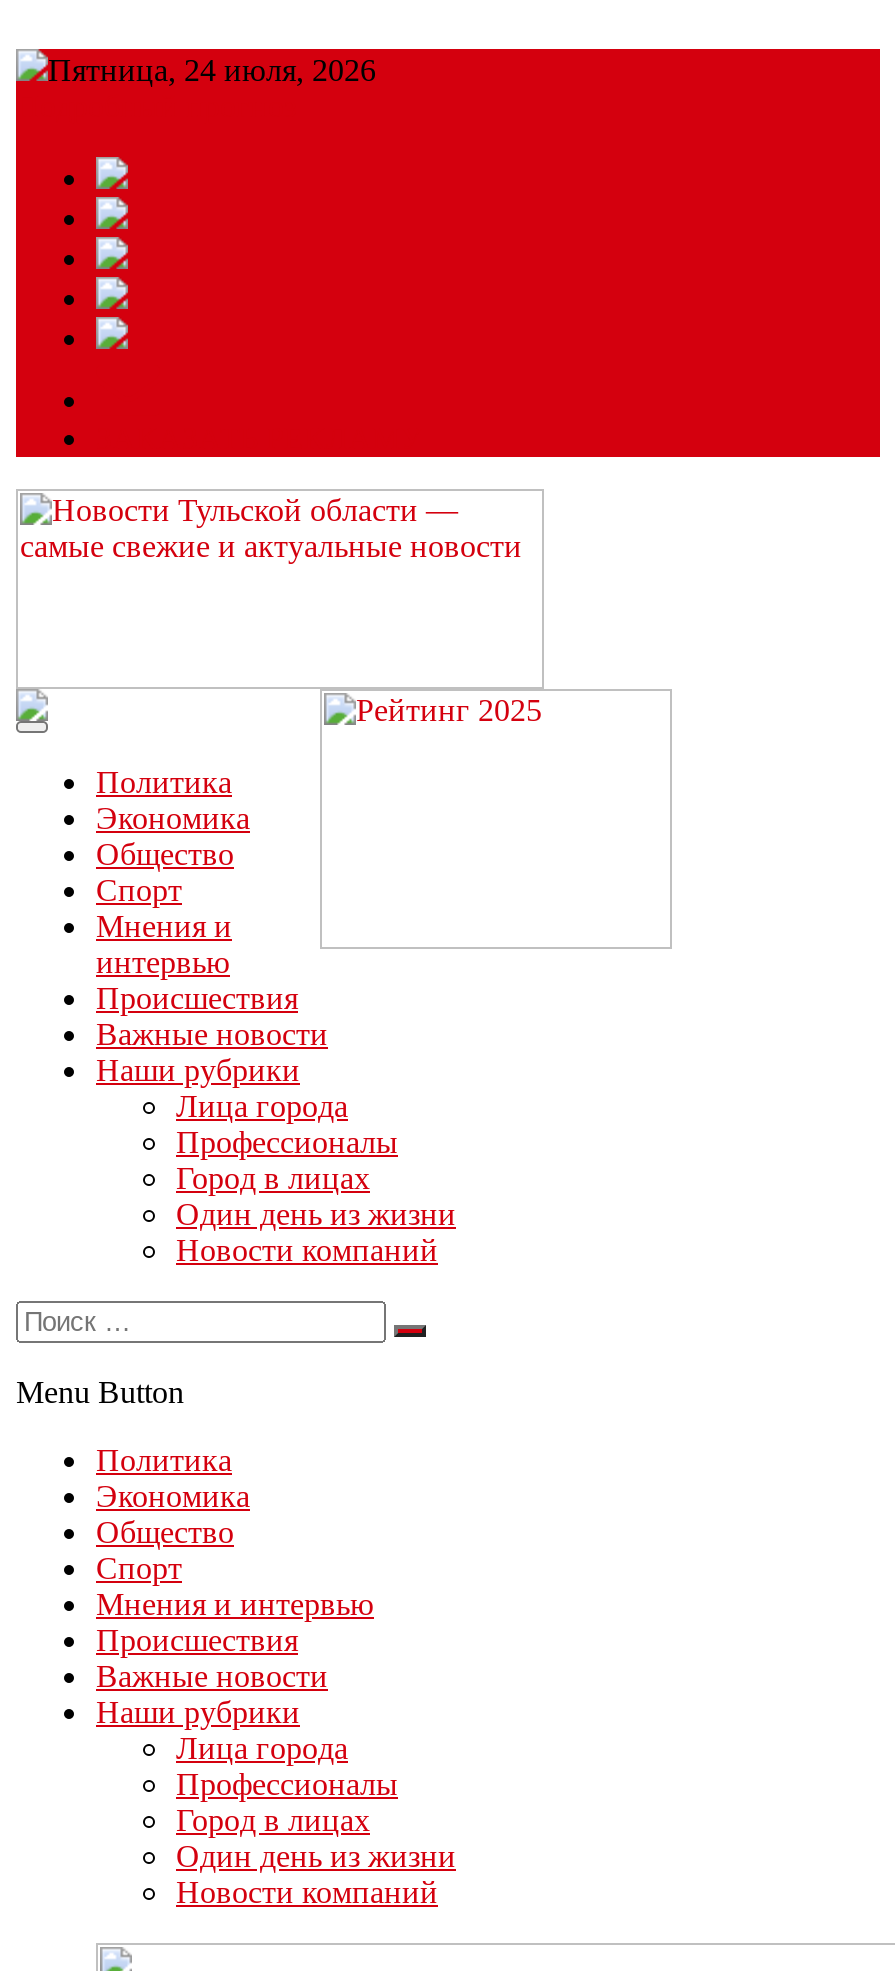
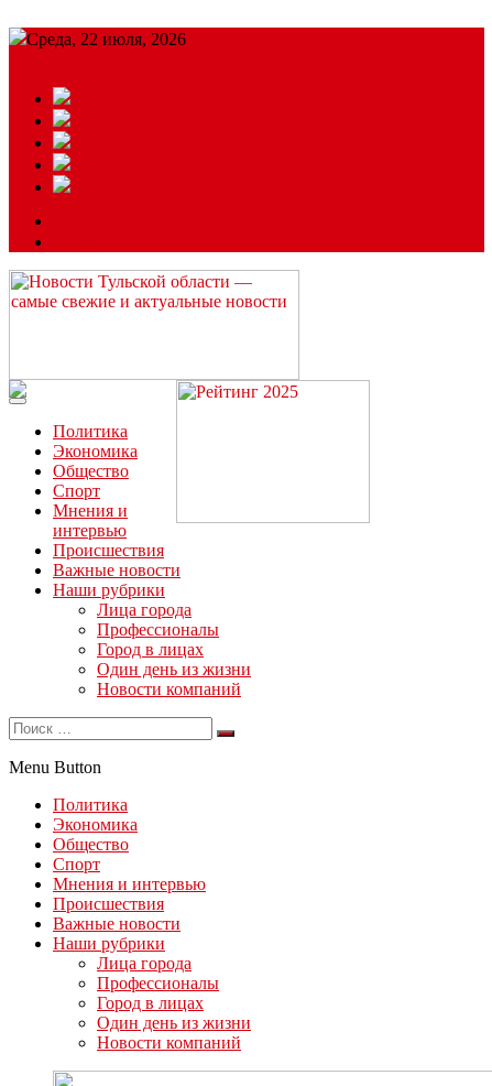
- Пятница, 24 июля, 2026
+ Среда, 22 июля, 2026
